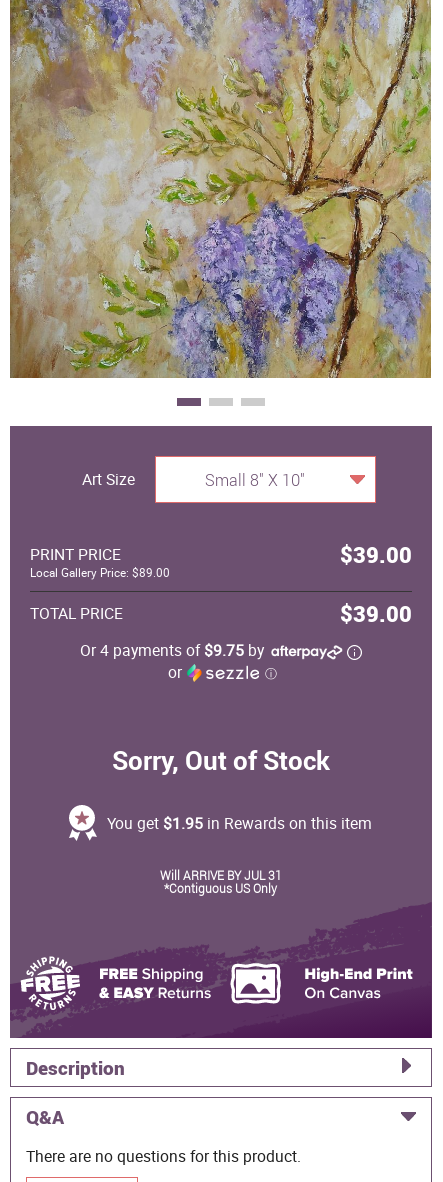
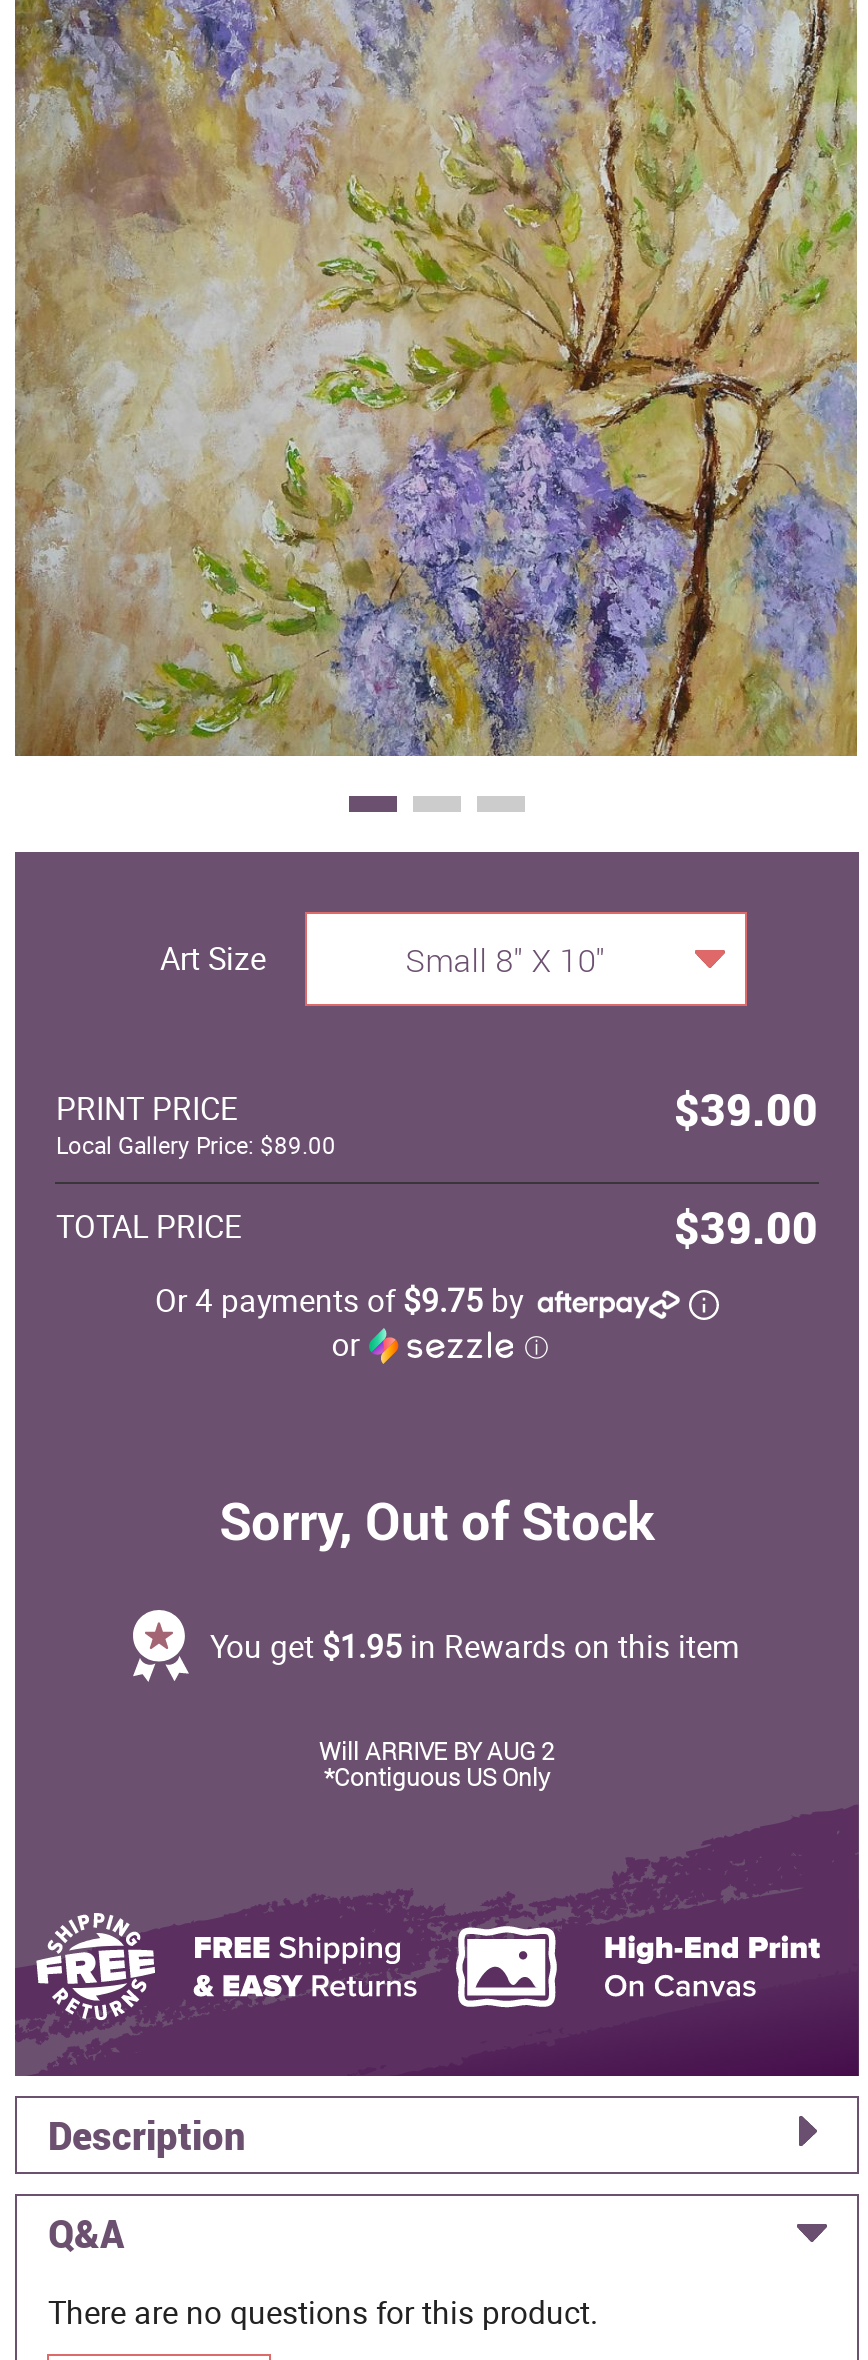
- Will ARRIVE BY JUL 31
+ Will ARRIVE BY AUG 2
